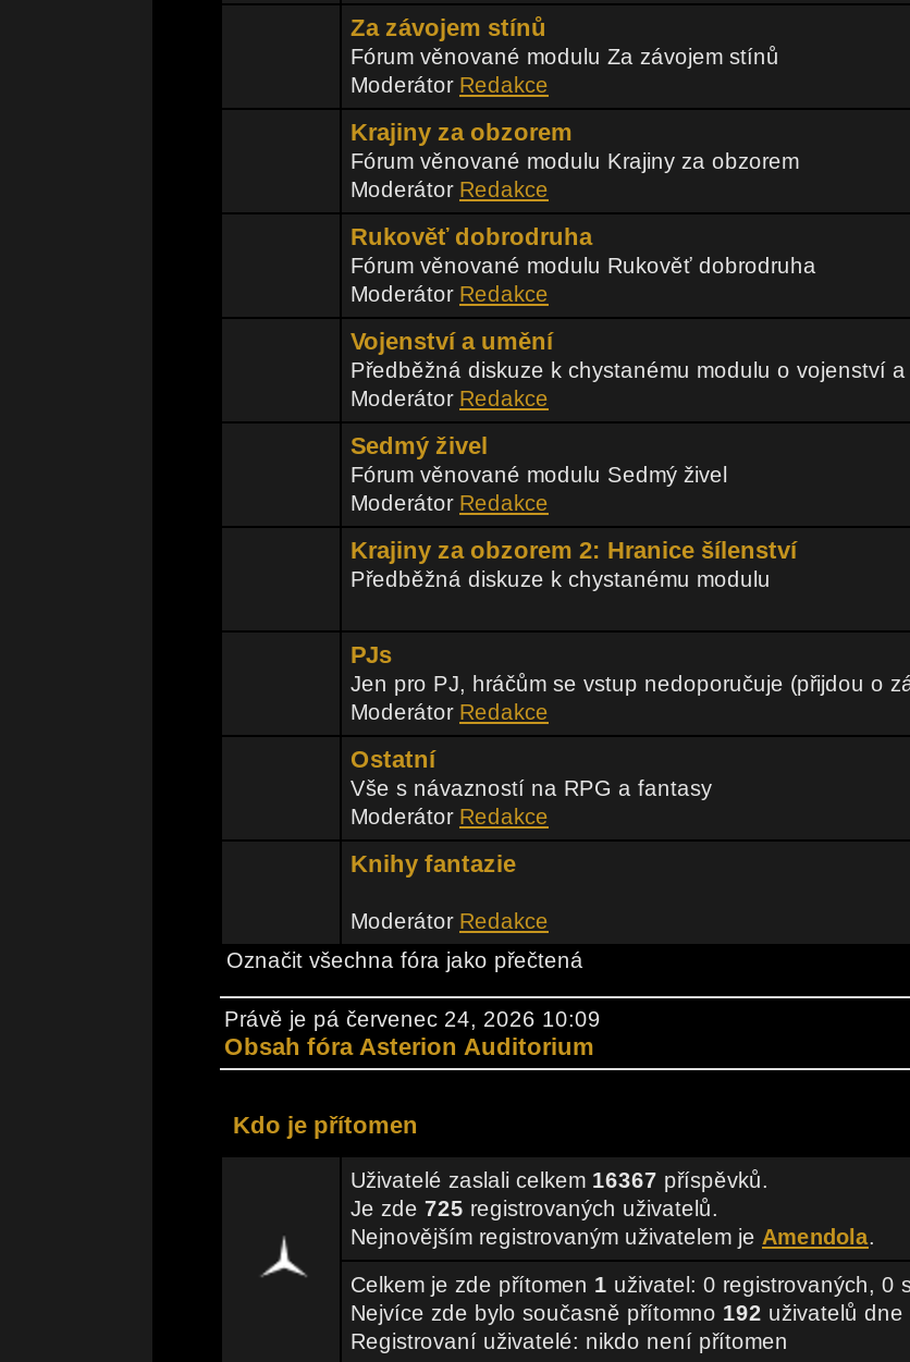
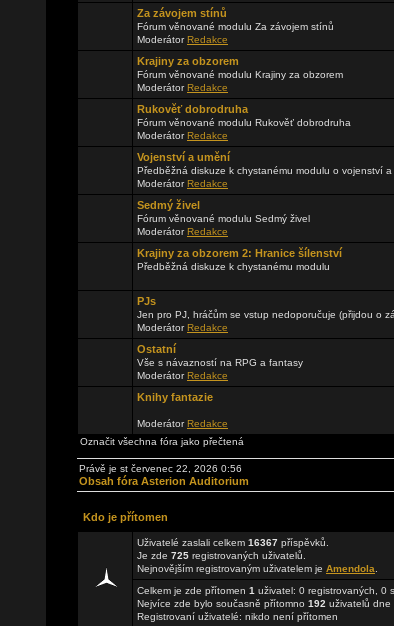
- Právě je pá červenec 24, 2026 10:09
+ Právě je st červenec 22, 2026 0:56
